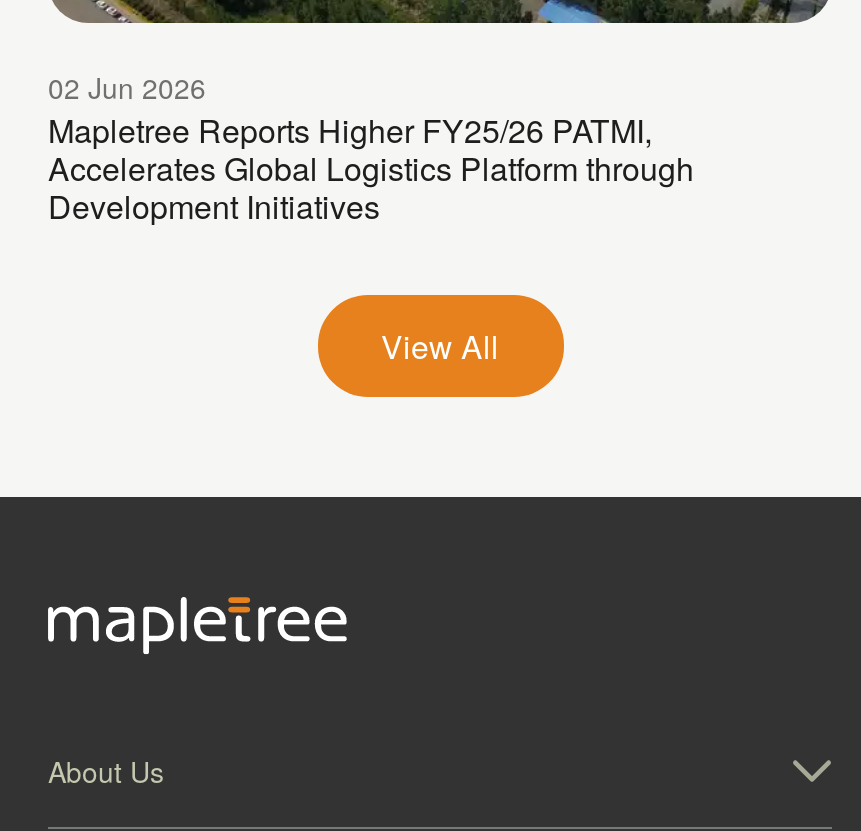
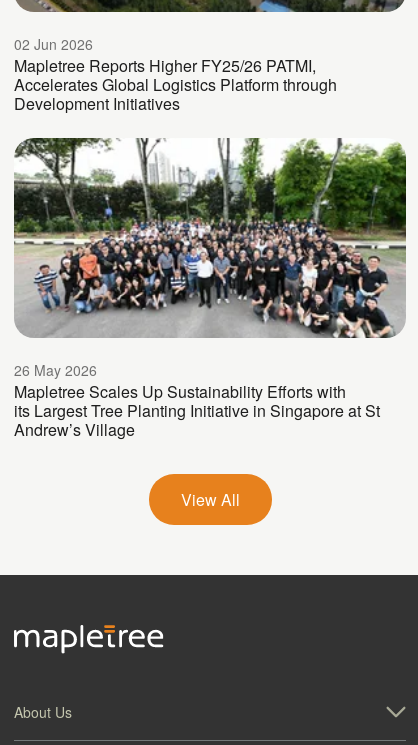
+ [image]
+ 26 May 2026
+ Mapletree Scales Up Sustainability Efforts with
+ its Largest Tree Planting Initiative in Singapore at St
+ Andrew’s Village
